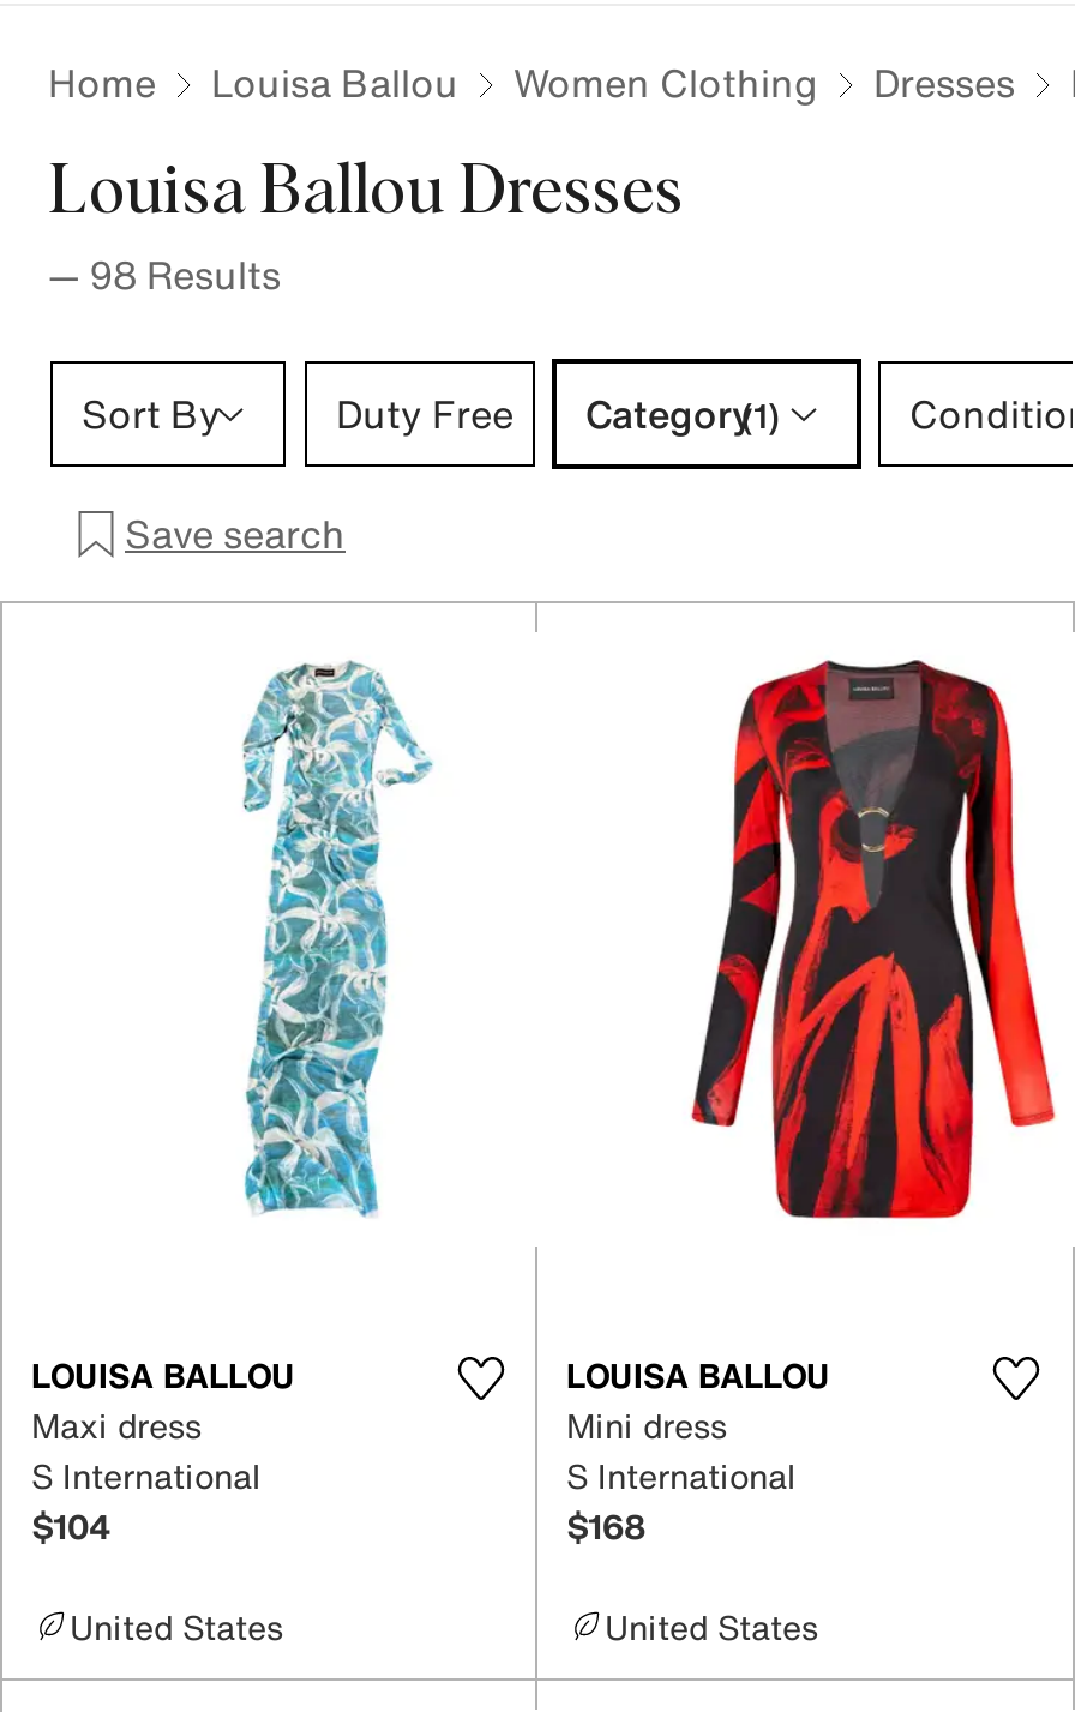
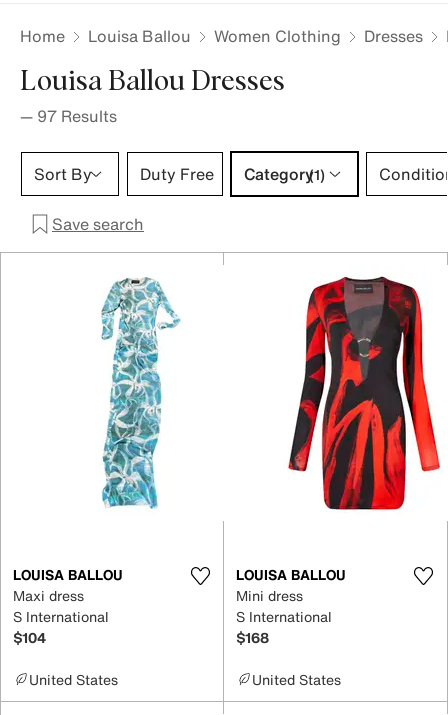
- — 98 Results
+ — 97 Results
